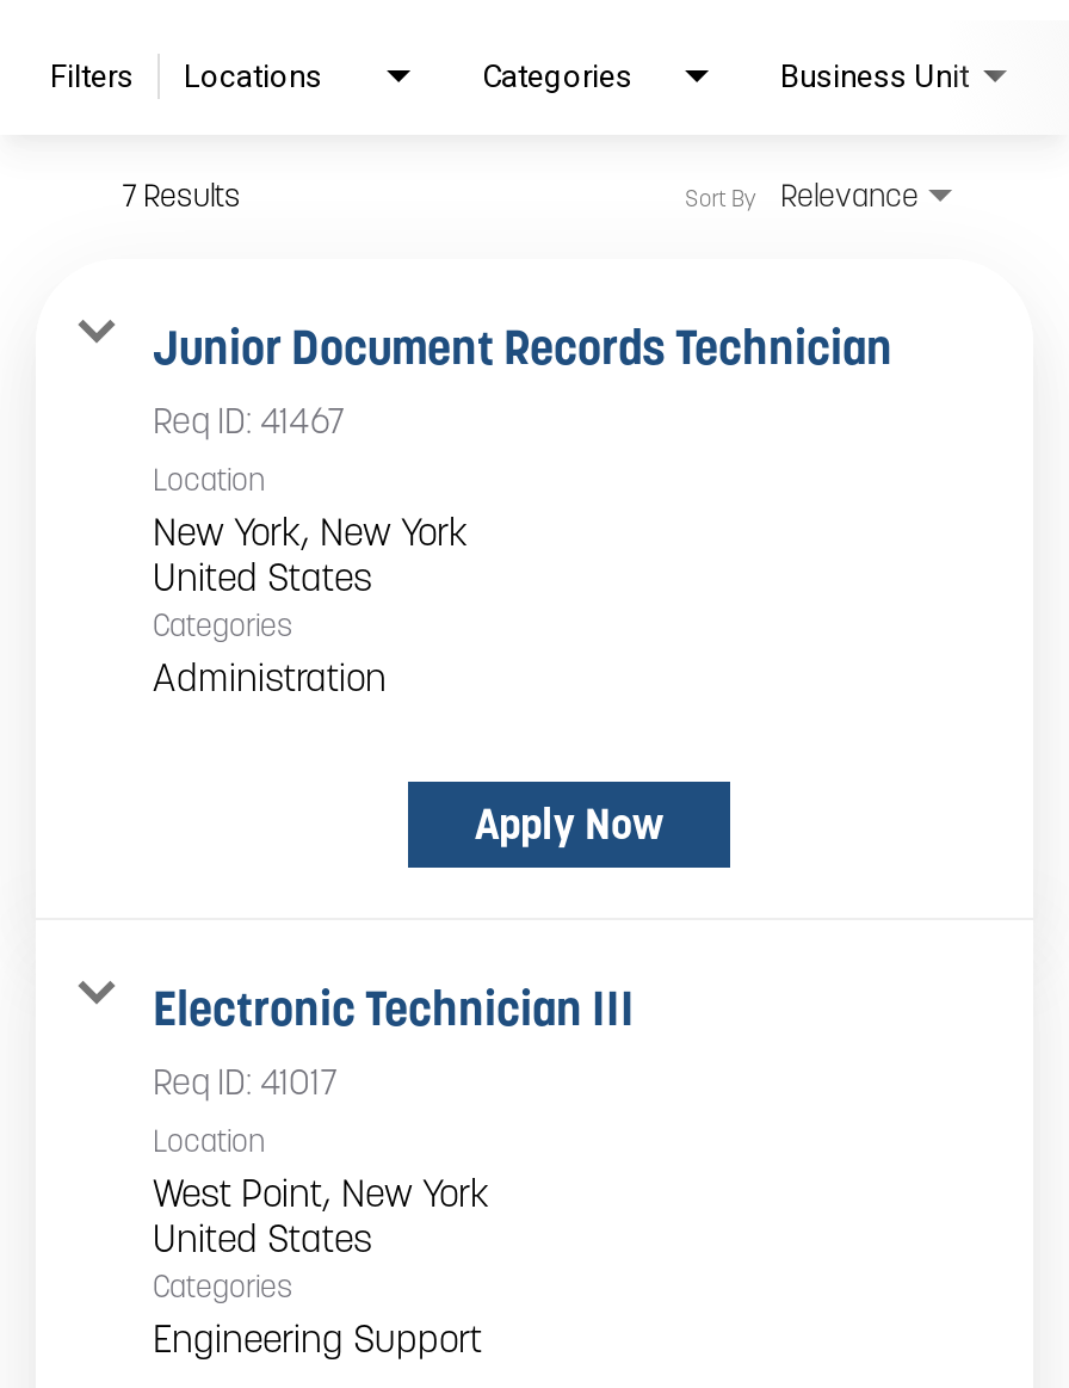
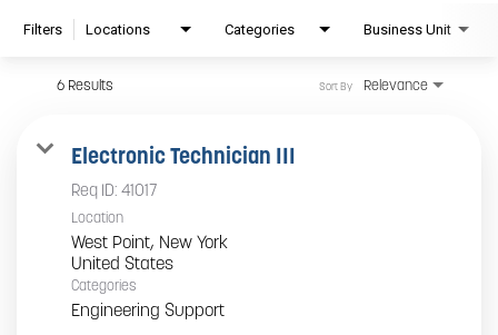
- 7 Results
+ 6 Results

- Junior Document Records Technician
- Req ID: 41467
- Location
- New York, New York
- Categories
- Administration
- Apply Now
